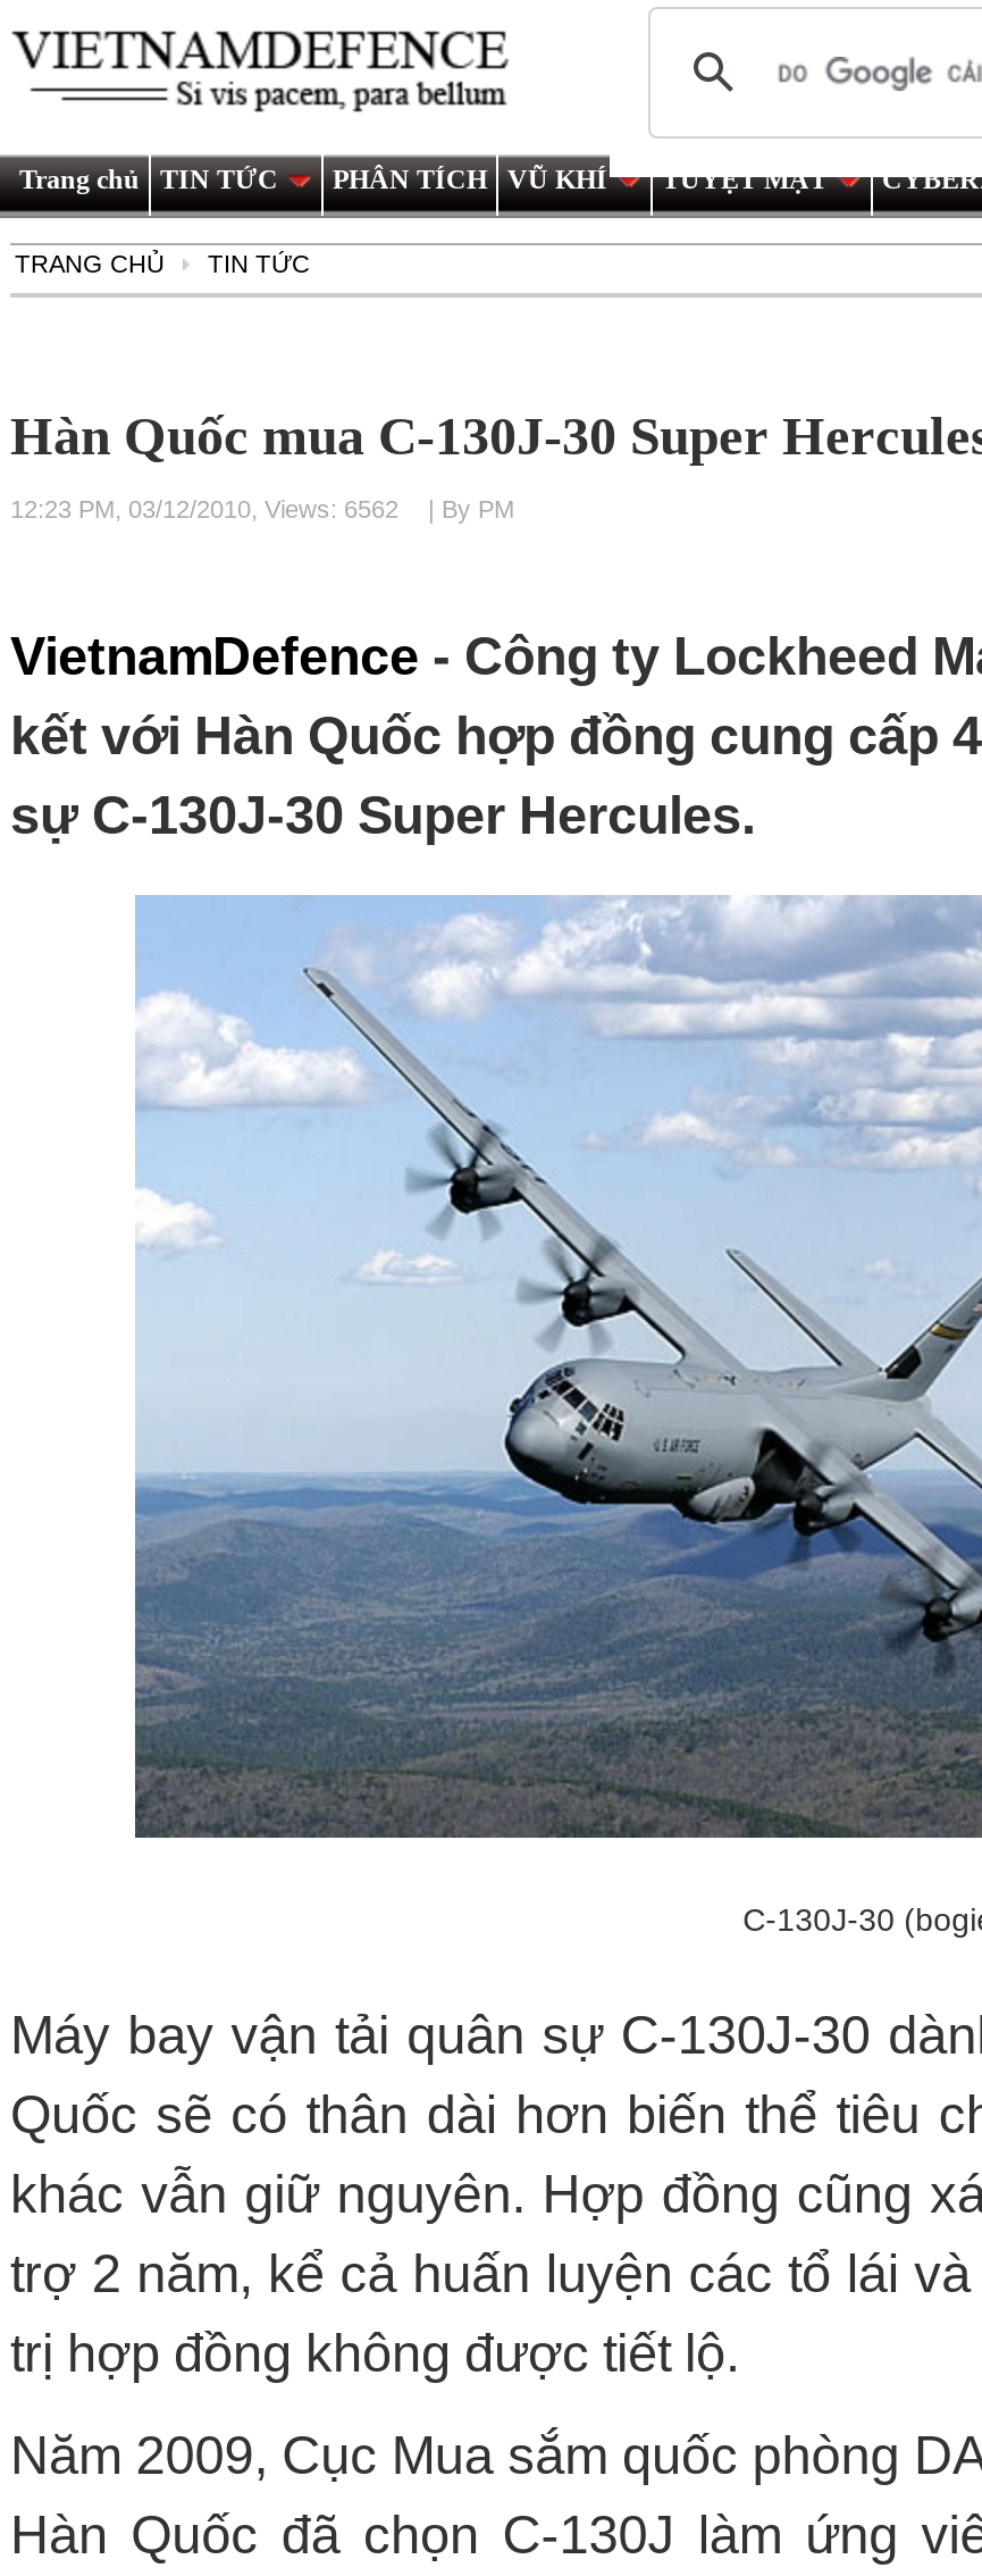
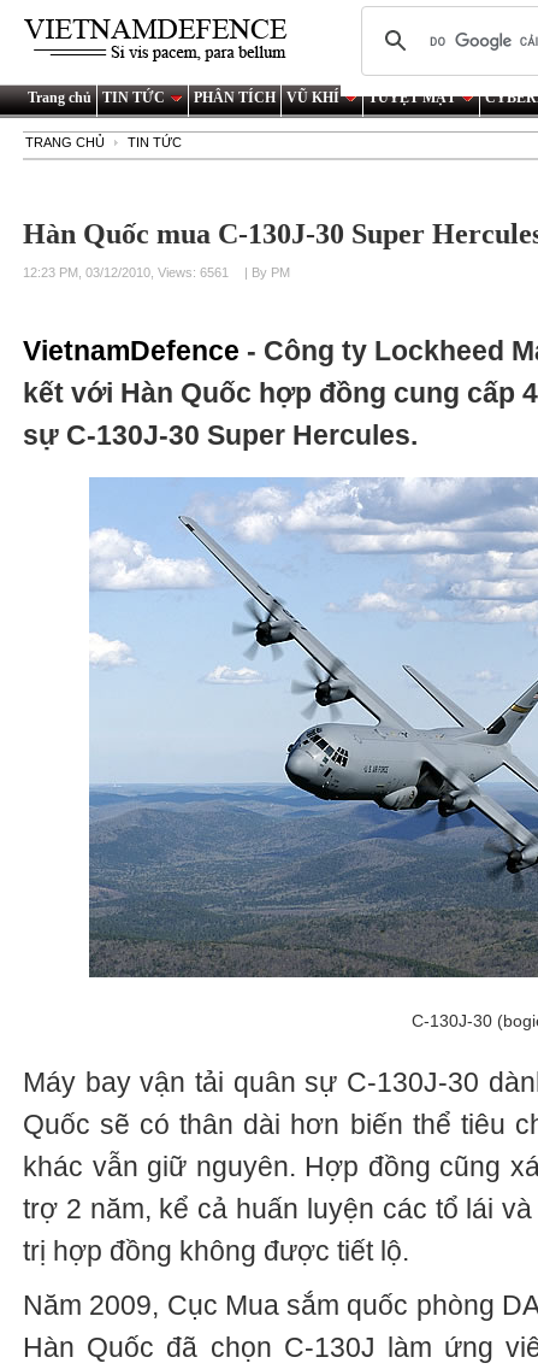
- 12:23 PM, 03/12/2010, Views: 6562
+ 12:23 PM, 03/12/2010, Views: 6561
